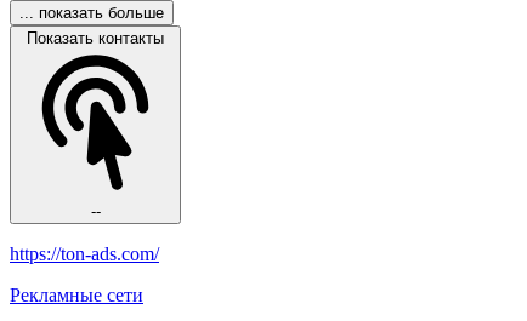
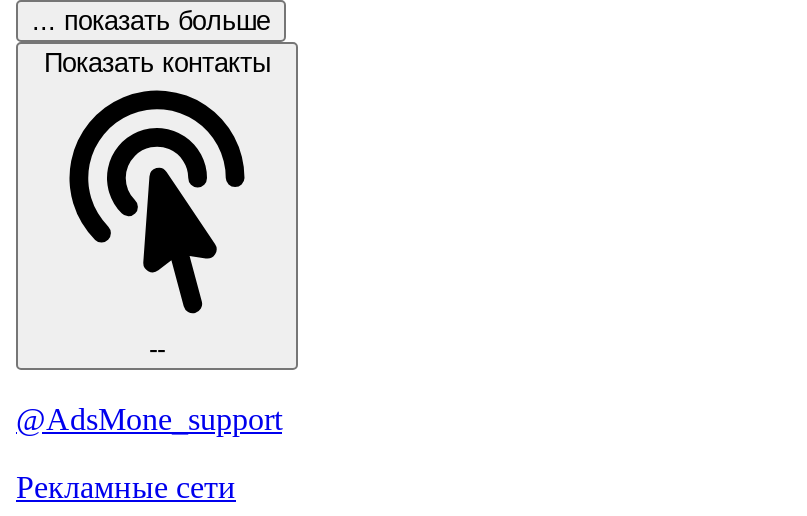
- https://ton-ads.com/
+ @AdsMone_support
